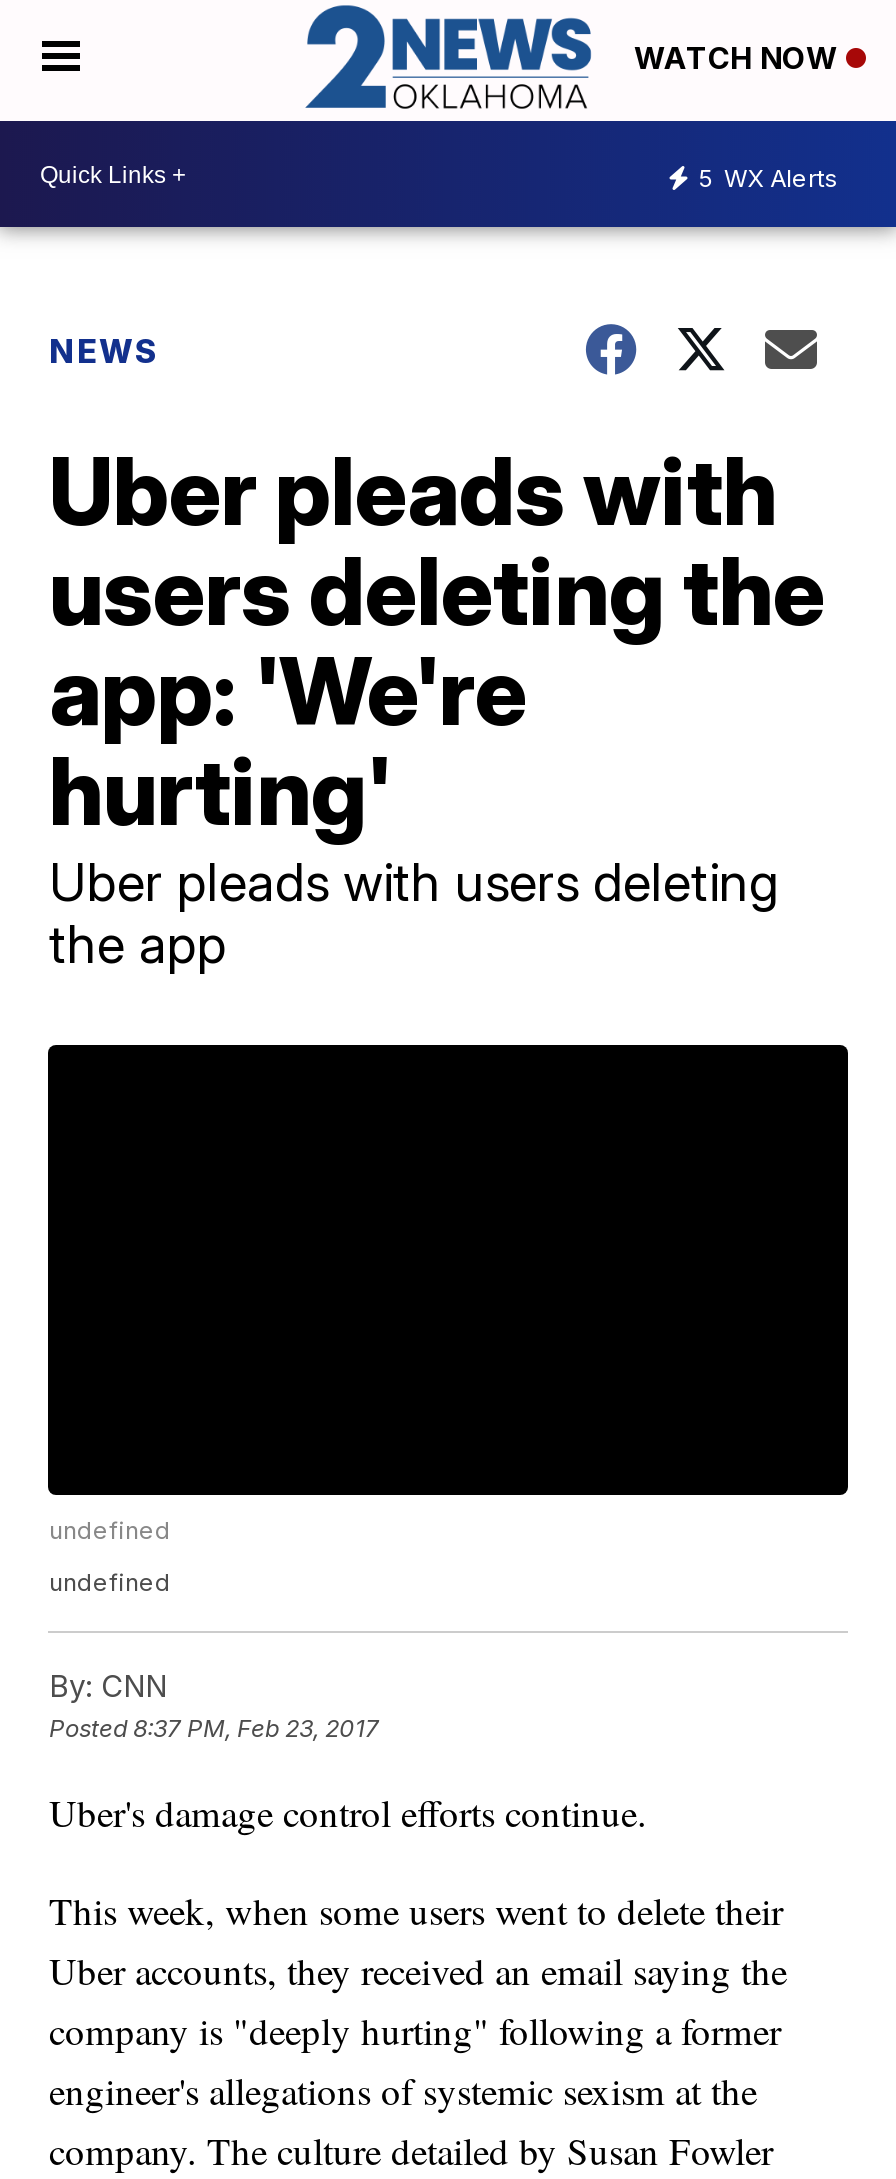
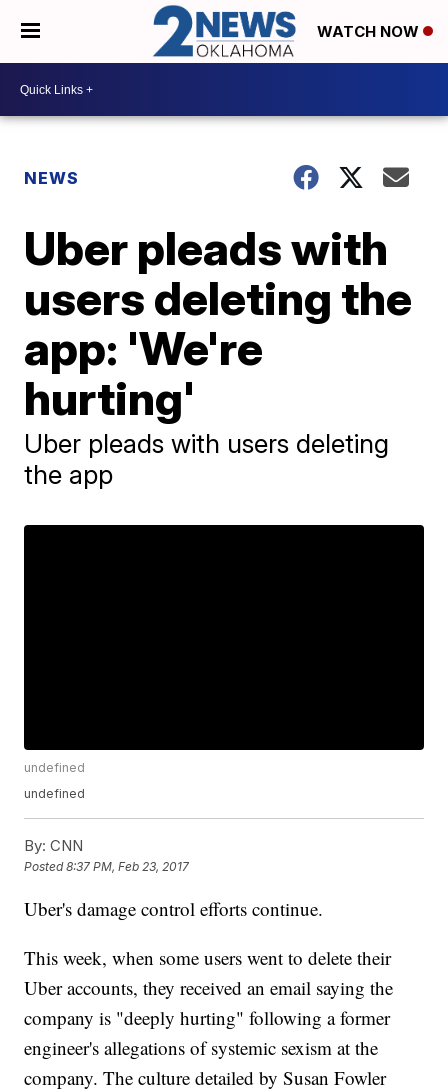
- 5 WX Alerts
